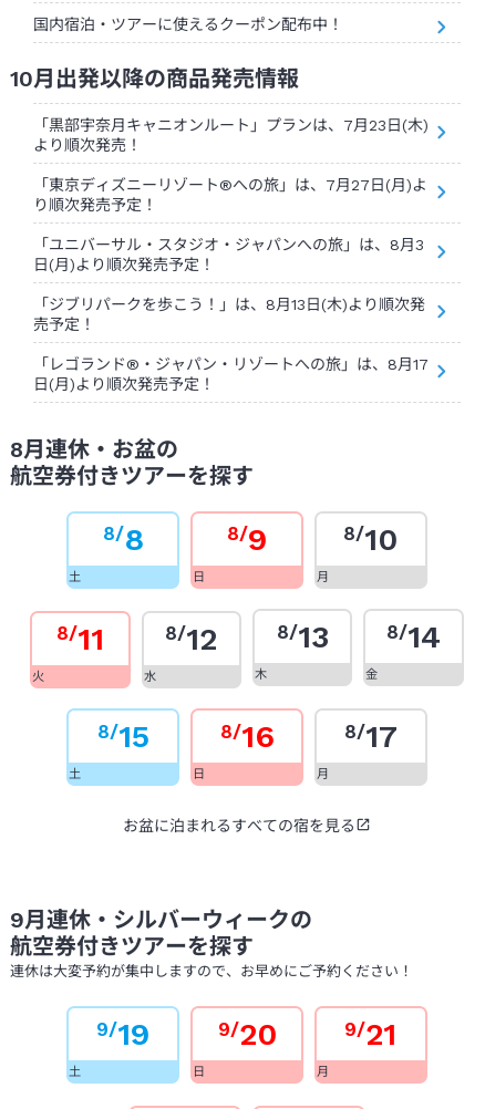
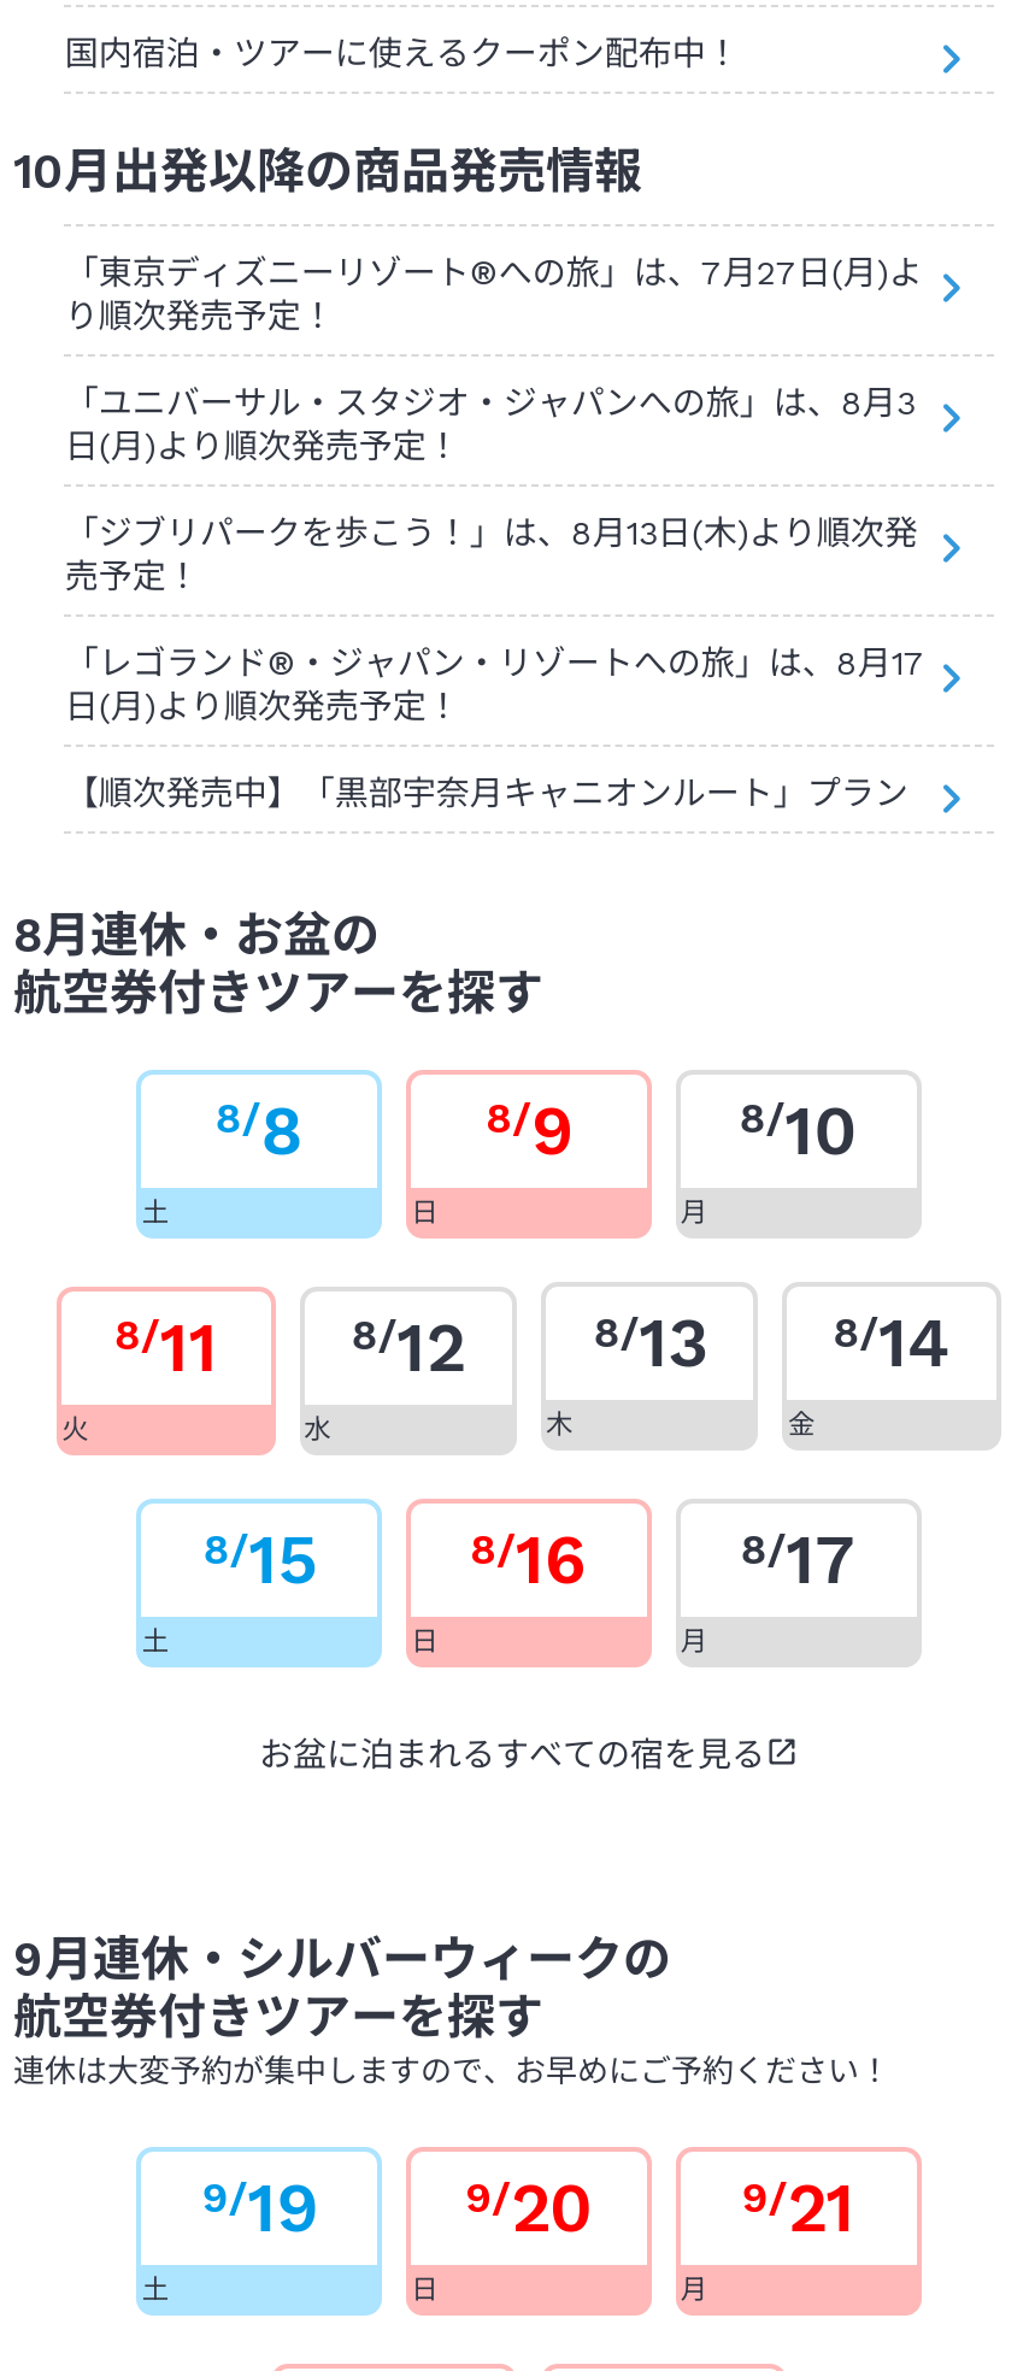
- 「黒部宇奈月キャニオンルート」プランは、7月23日(木)
- より順次発売！

moved up: 「東京ディズニーリゾート®への旅」は、7月27日(月)よ | り順次発売予定！ | 「ユニバーサル・スタジオ・ジャパンへの旅」は、8月3 | 日(月)より順次発売予定！ | 「ジブリパークを歩こう！」は、8月13日(木)より順次発 | 売予定！ | 「レゴランド®・ジャパン・リゾートへの旅」は、8月17 | 日(月)より順次発売予定！

+ 【順次発売中】「黒部宇奈月キャニオンルート」プラン
